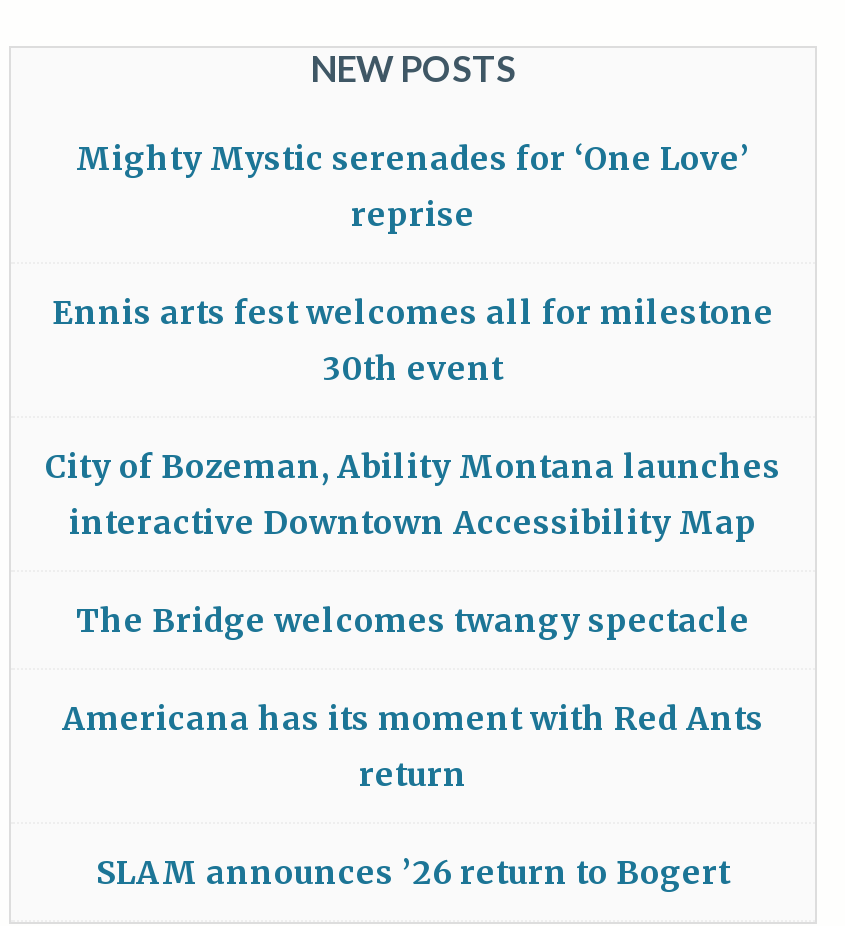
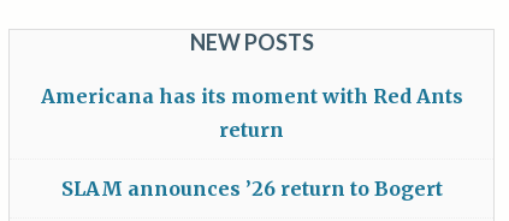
- Mighty Mystic serenades for ‘One Love’
- reprise
- Ennis arts fest welcomes all for milestone
- 30th event
- City of Bozeman, Ability Montana launches
- interactive Downtown Accessibility Map
- The Bridge welcomes twangy spectacle
